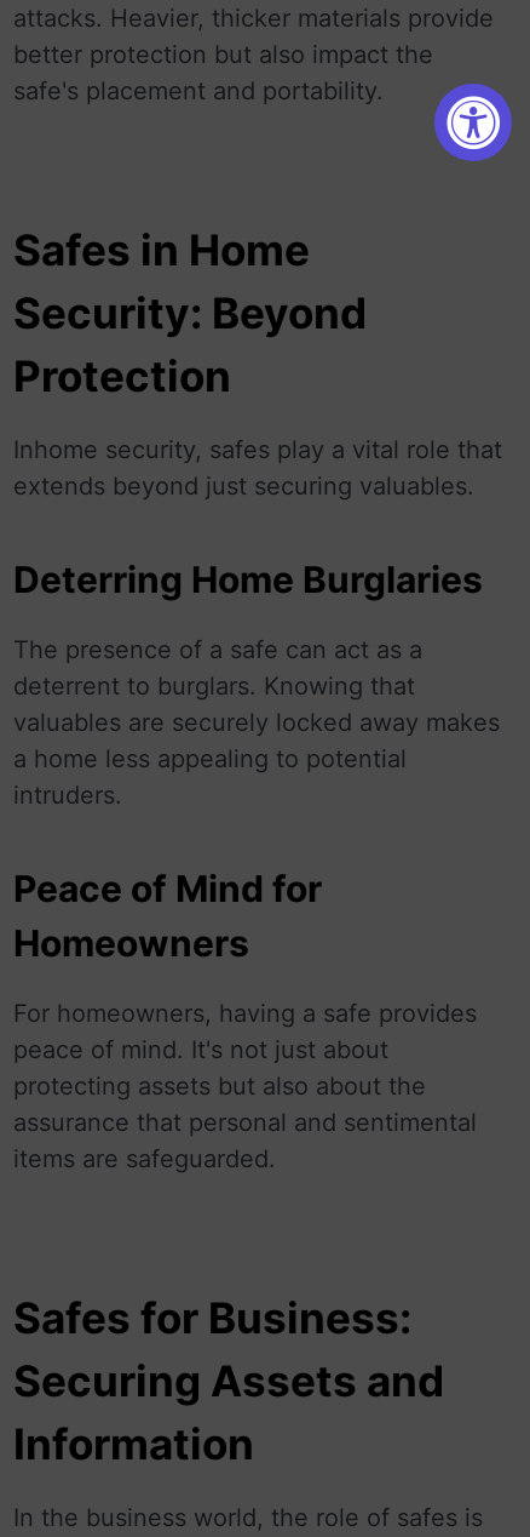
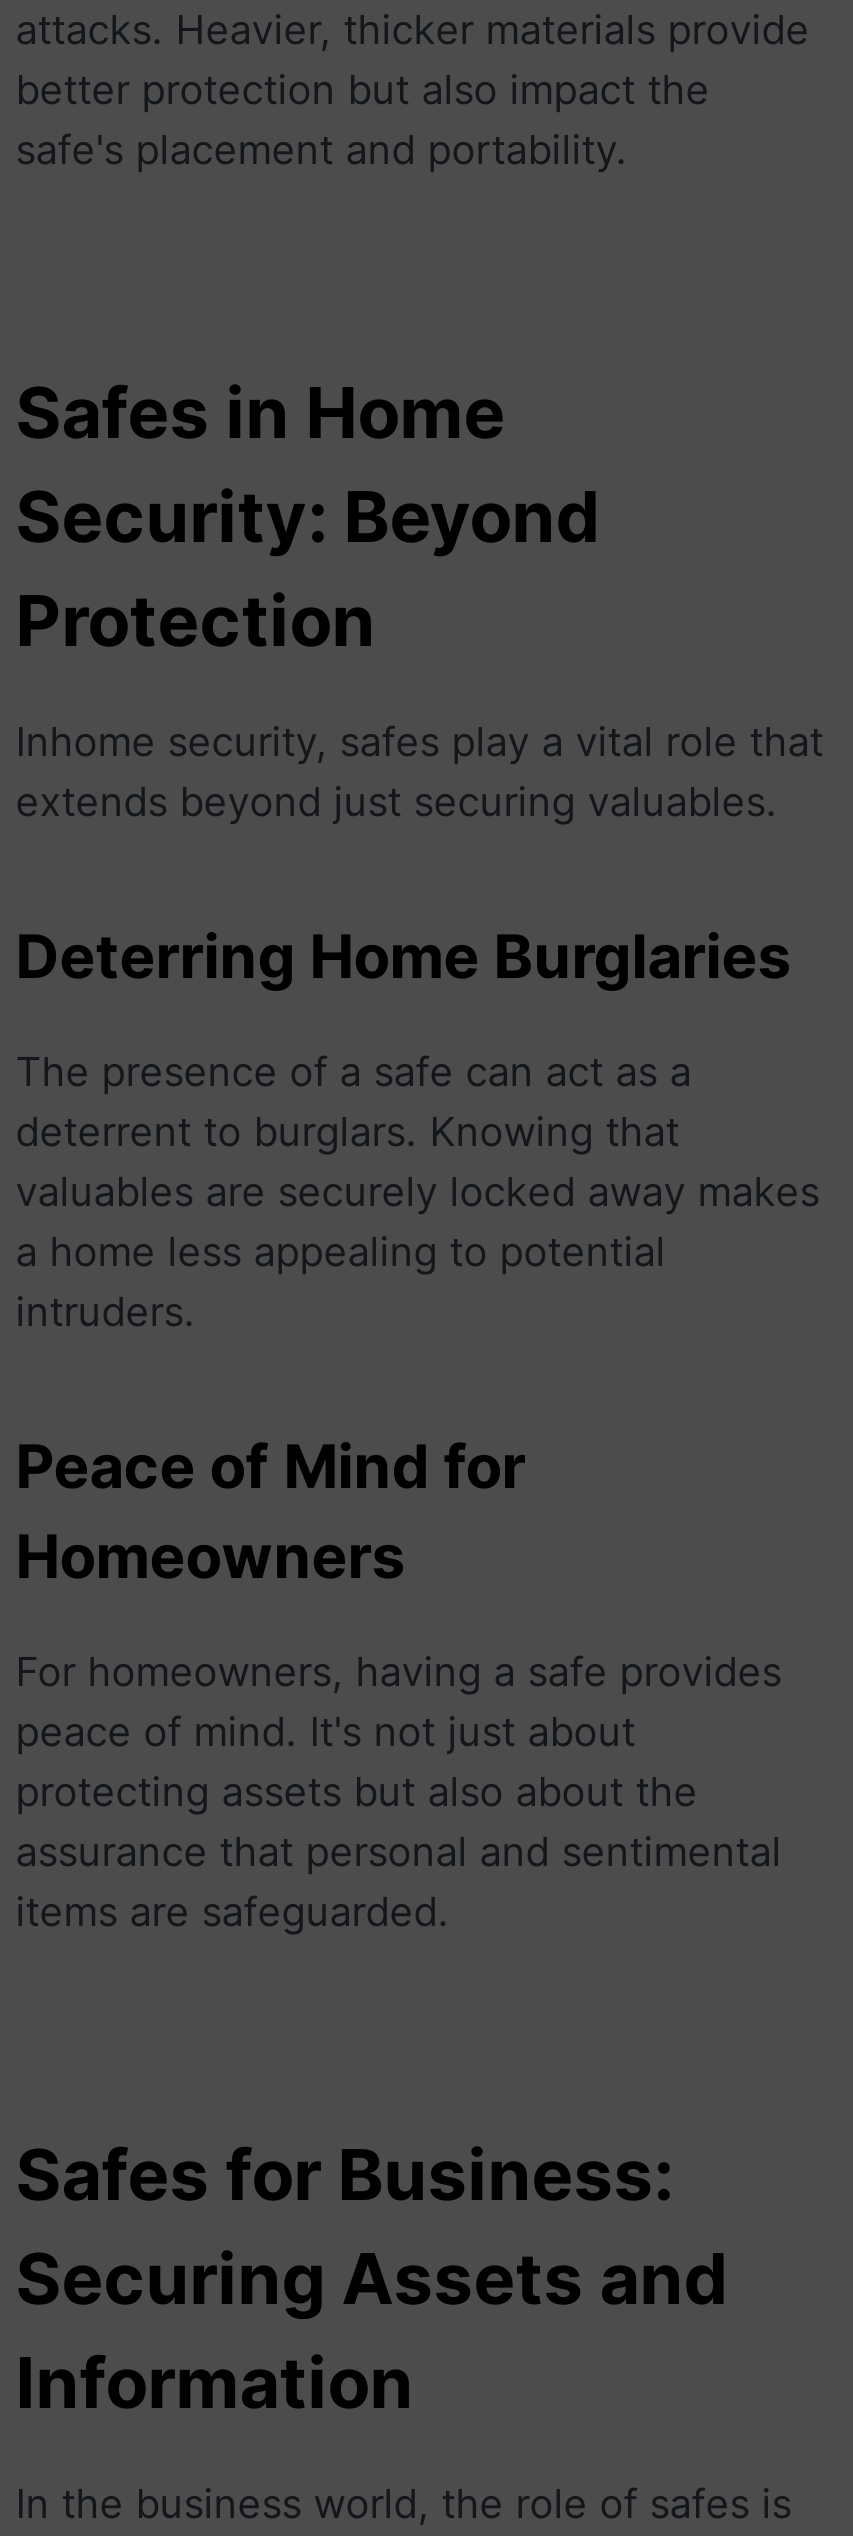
- [image]
